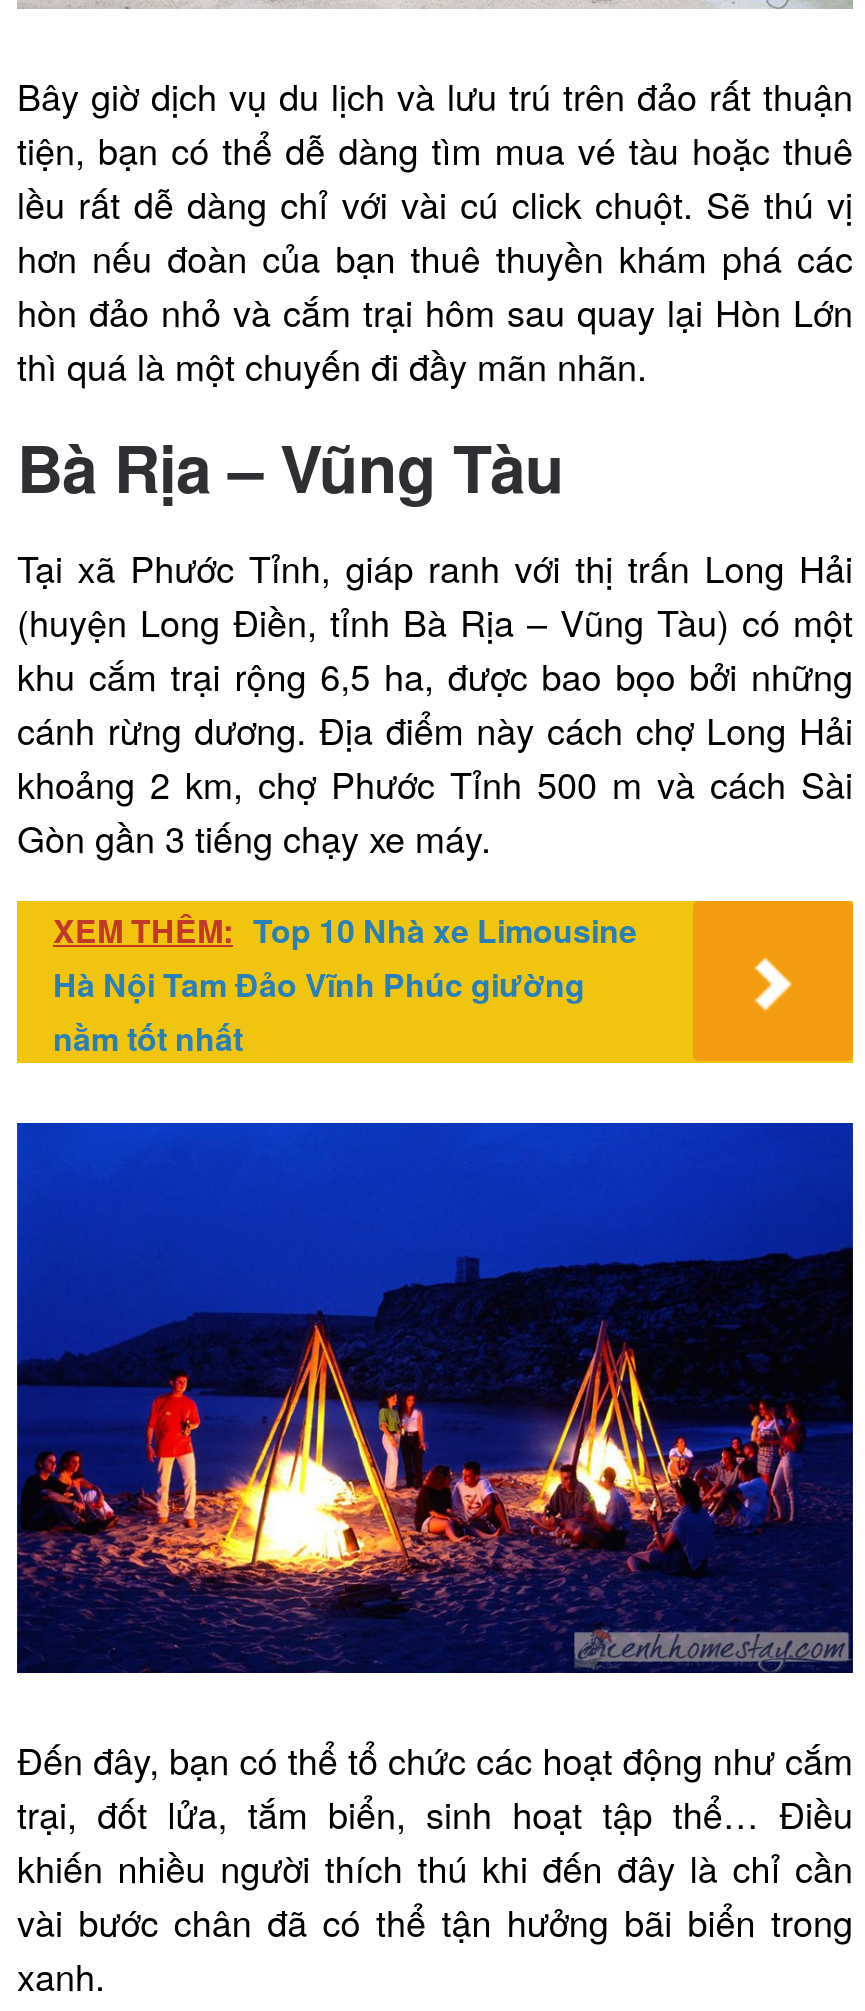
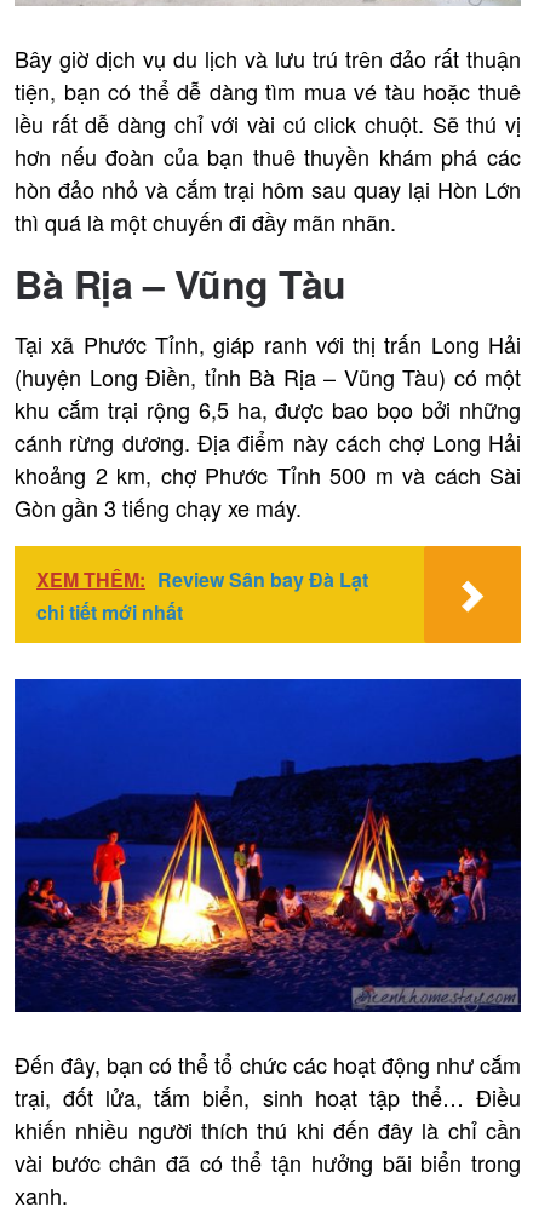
- XEM THÊM: Top 10 Nhà xe Limousine
- Hà Nội Tam Đảo Vĩnh Phúc giường
- nằm tốt nhất
+ XEM THÊM: Review Sân bay Đà Lạt
+ chi tiết mới nhất
